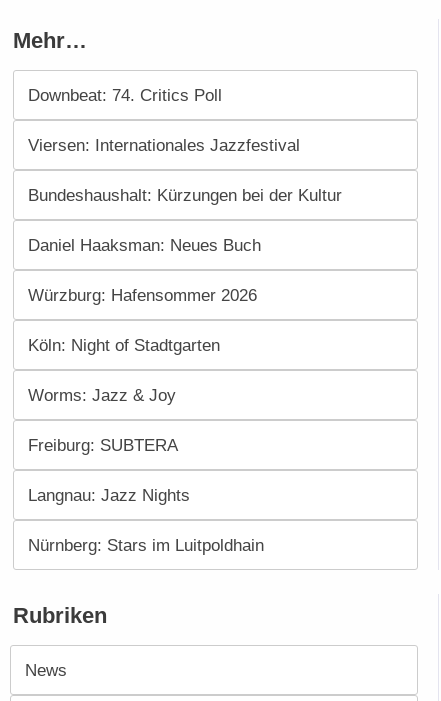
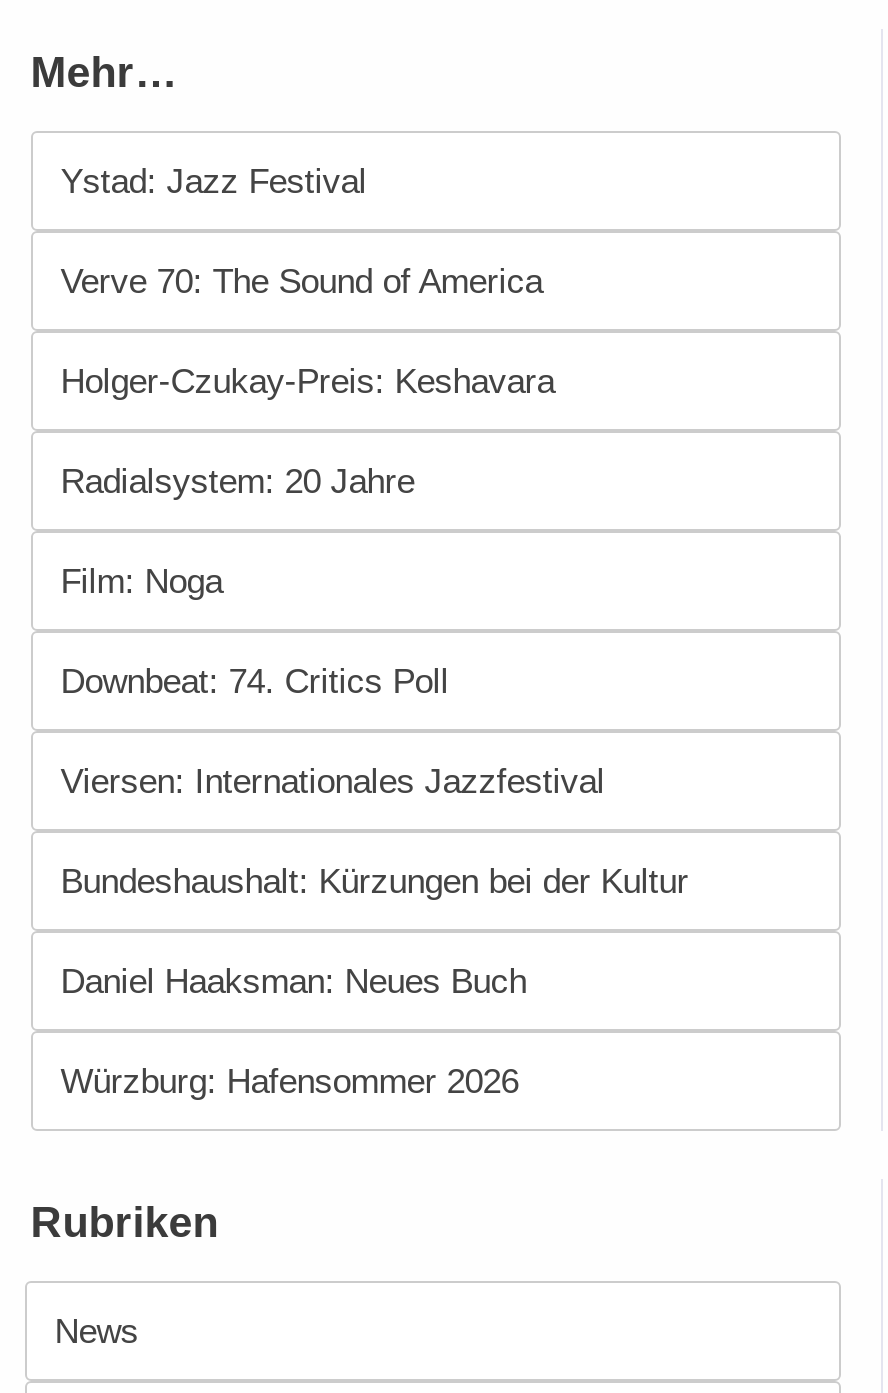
+ Ystad: Jazz Festival
+ Verve 70: The Sound of America
+ Holger-Czukay-Preis: Keshavara
+ Radialsystem: 20 Jahre
+ Film: Noga

moved down: Downbeat: 74. Critics Poll | Viersen: Internationales Jazzfestival | Bundeshaushalt: Kürzungen bei der Kultur | Daniel Haaksman: Neues Buch | Würzburg: Hafensommer 2026

- Köln: Night of Stadtgarten
- Worms: Jazz & Joy
- Freiburg: SUBTERA
- Langnau: Jazz Nights
- Nürnberg: Stars im Luitpoldhain
